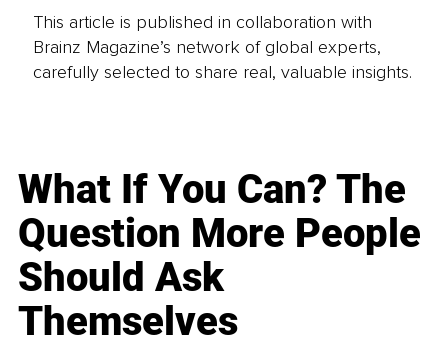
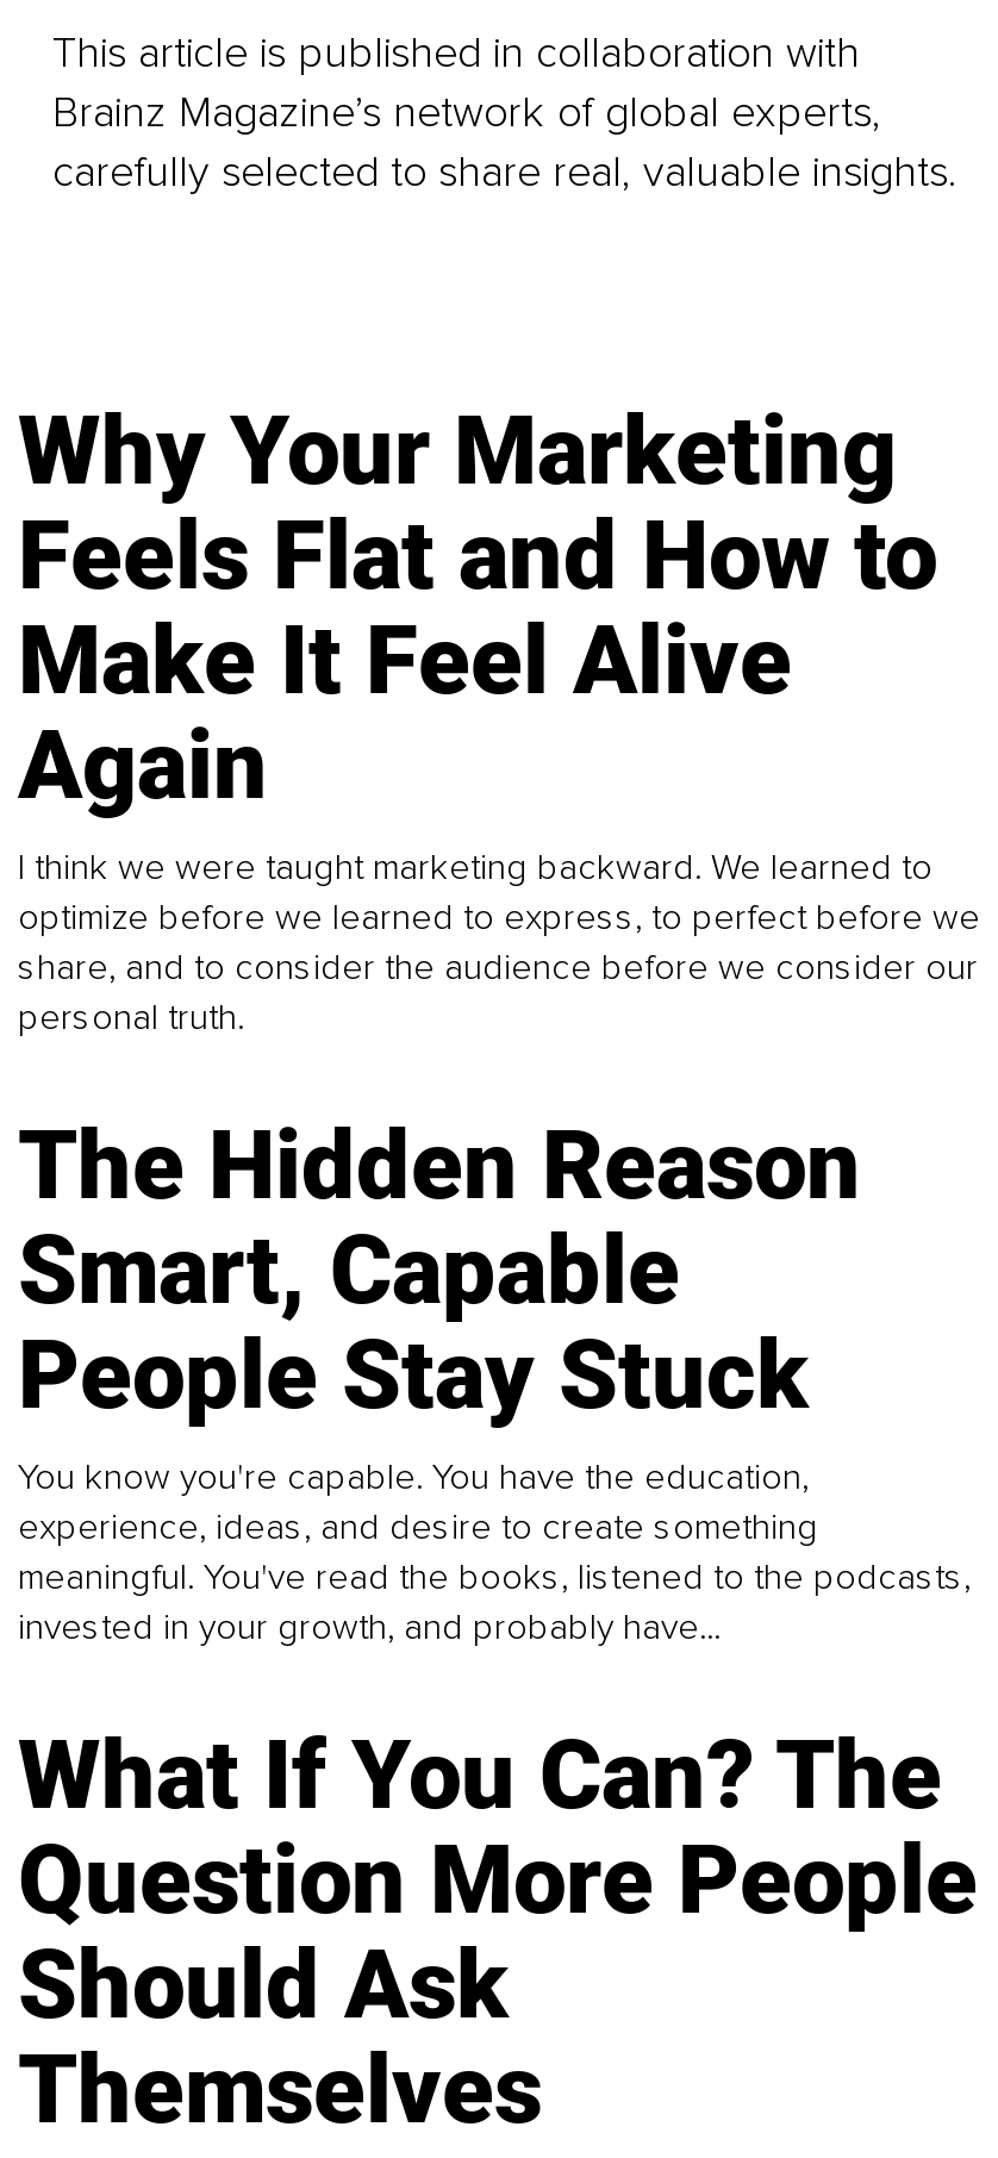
+ Why Your Marketing
+ Feels Flat and How to
+ Make It Feel Alive
+ Again
+ I think we were taught marketing backward. We learned to
+ optimize before we learned to express, to perfect before we
+ share, and to consider the audience before we consider our
+ personal truth.
+ The Hidden Reason
+ Smart, Capable
+ People Stay Stuck
+ You know you're capable. You have the education,
+ experience, ideas, and desire to create something
+ meaningful. You've read the books, listened to the podcasts,
+ invested in your growth, and probably have...
